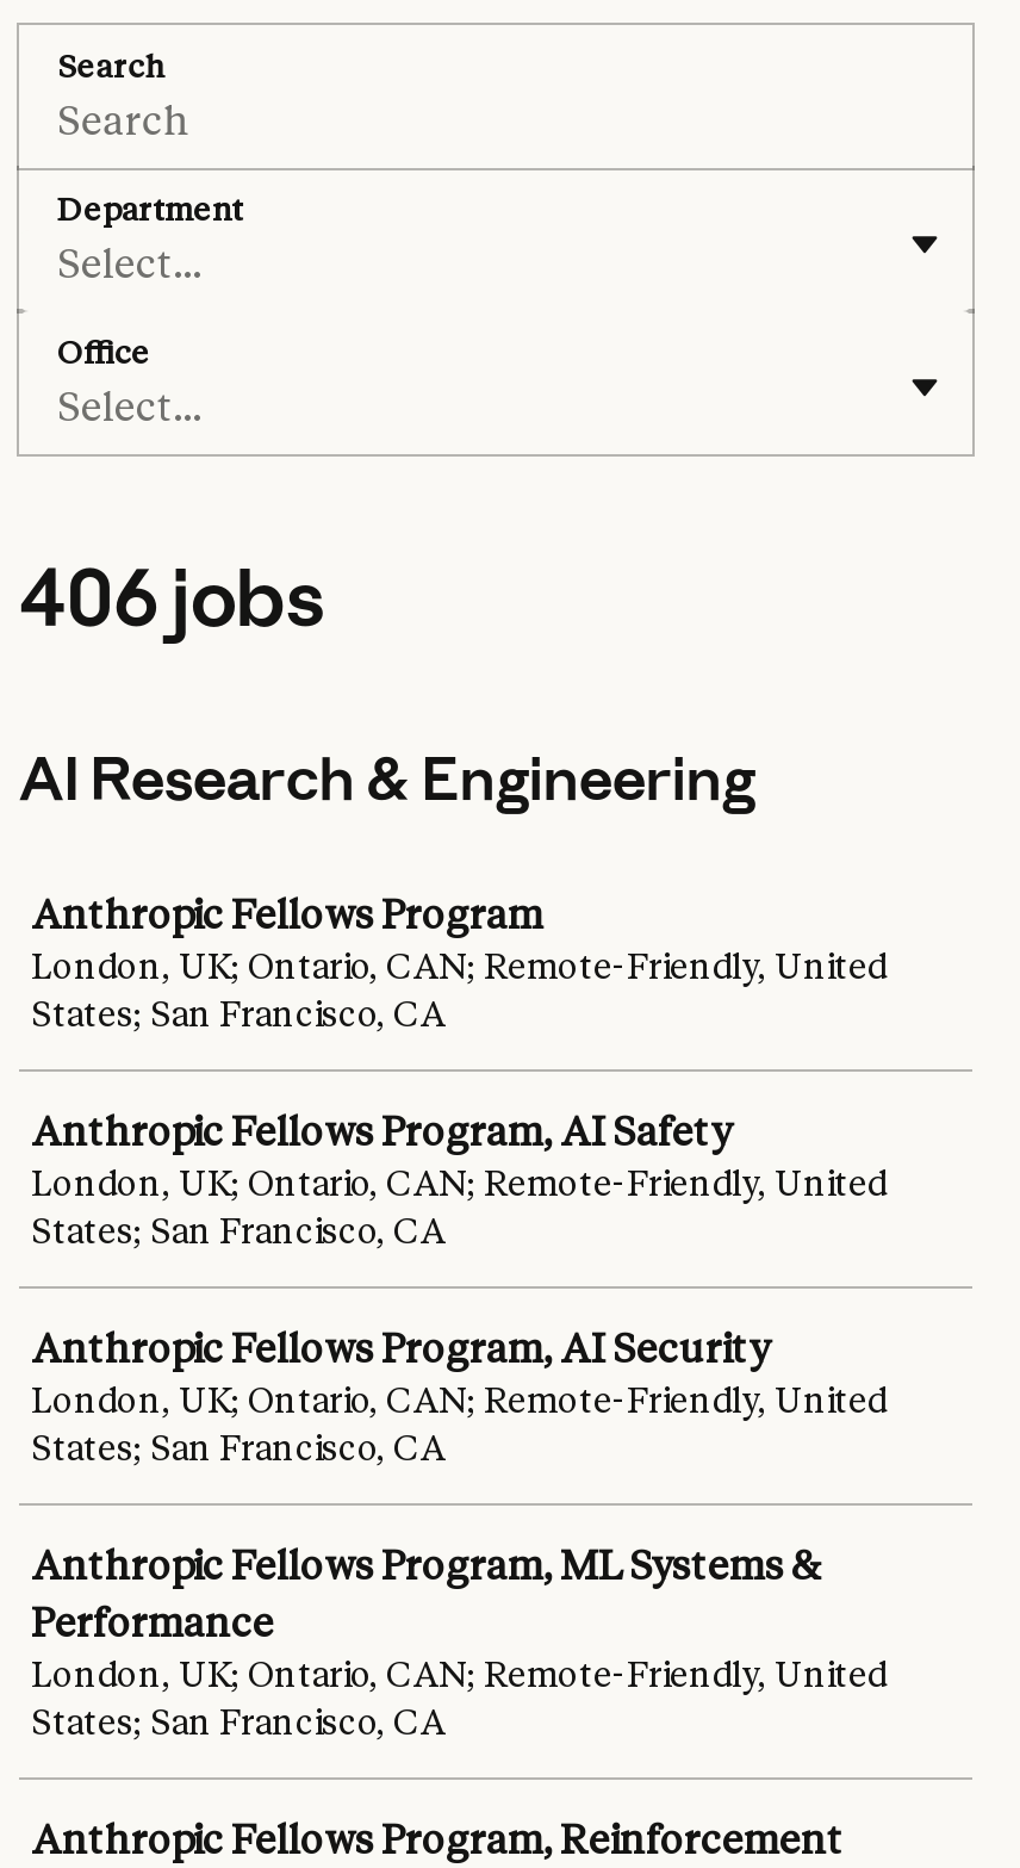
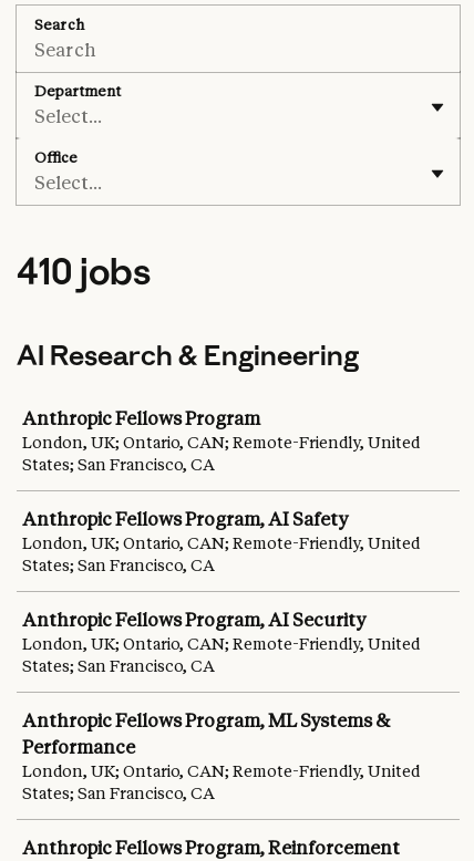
- 406 jobs
+ 410 jobs
